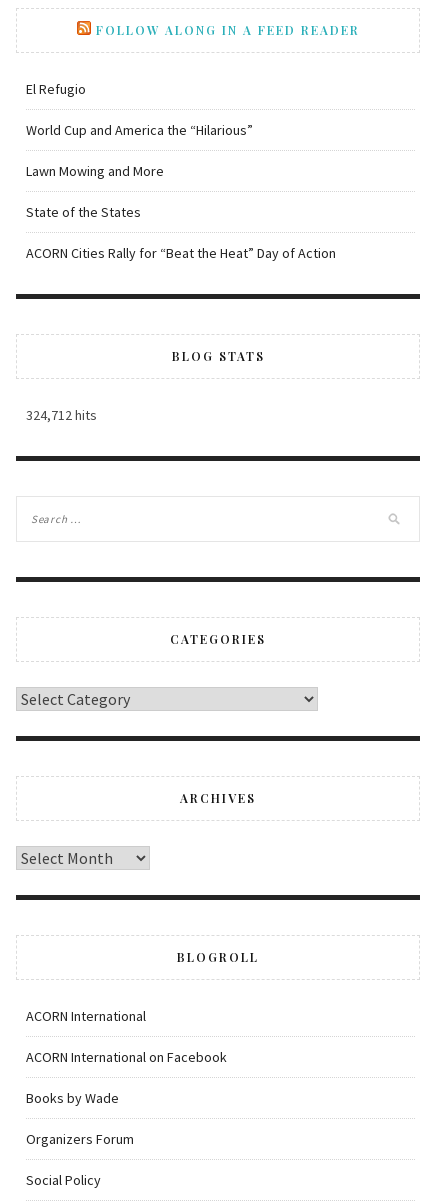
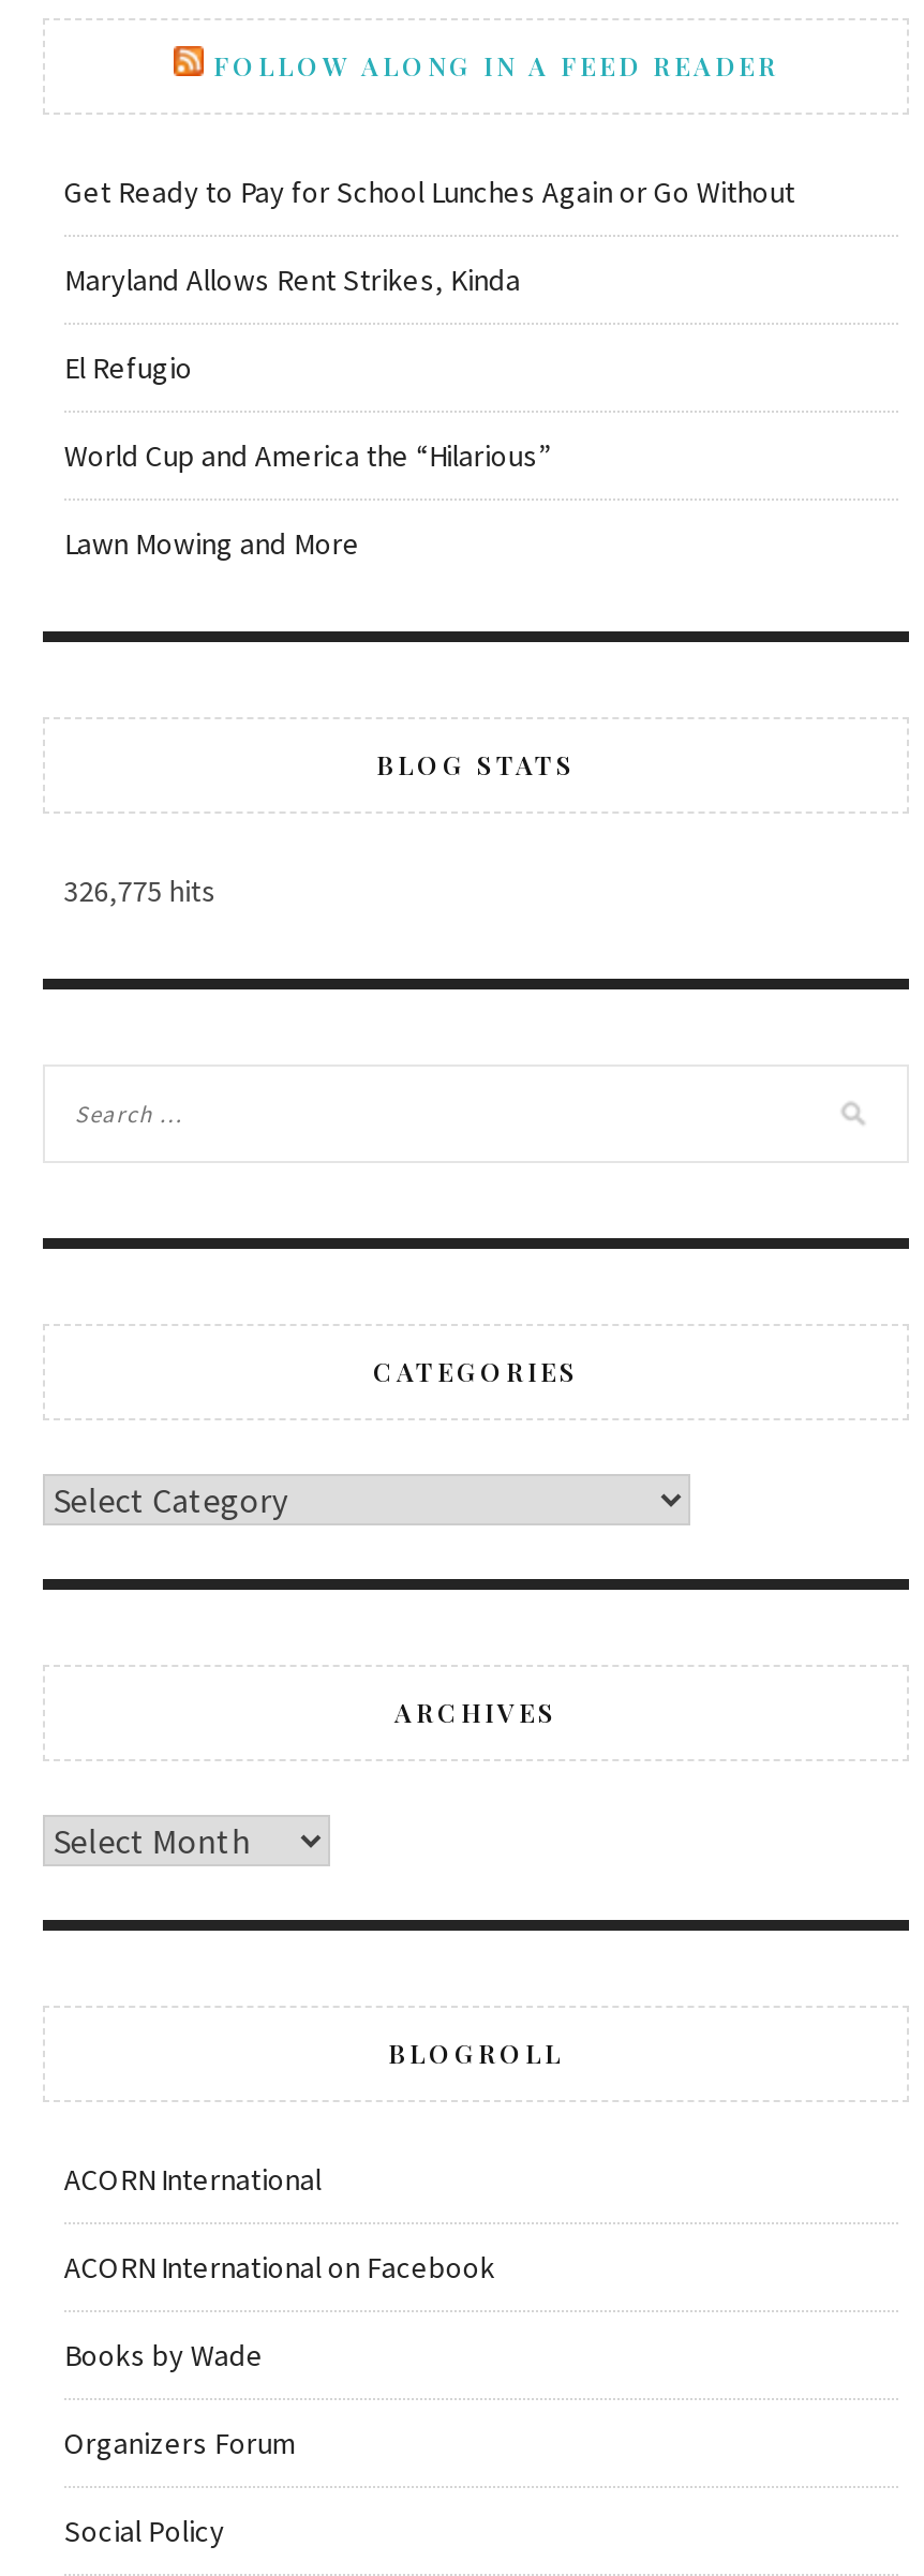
+ Get Ready to Pay for School Lunches Again or Go Without
+ Maryland Allows Rent Strikes, Kinda

moved down: El Refugio | World Cup and America the “Hilarious” | Lawn Mowing and More

- State of the States
- ACORN Cities Rally for “Beat the Heat” Day of Action

- 324,712 hits
+ 326,775 hits
